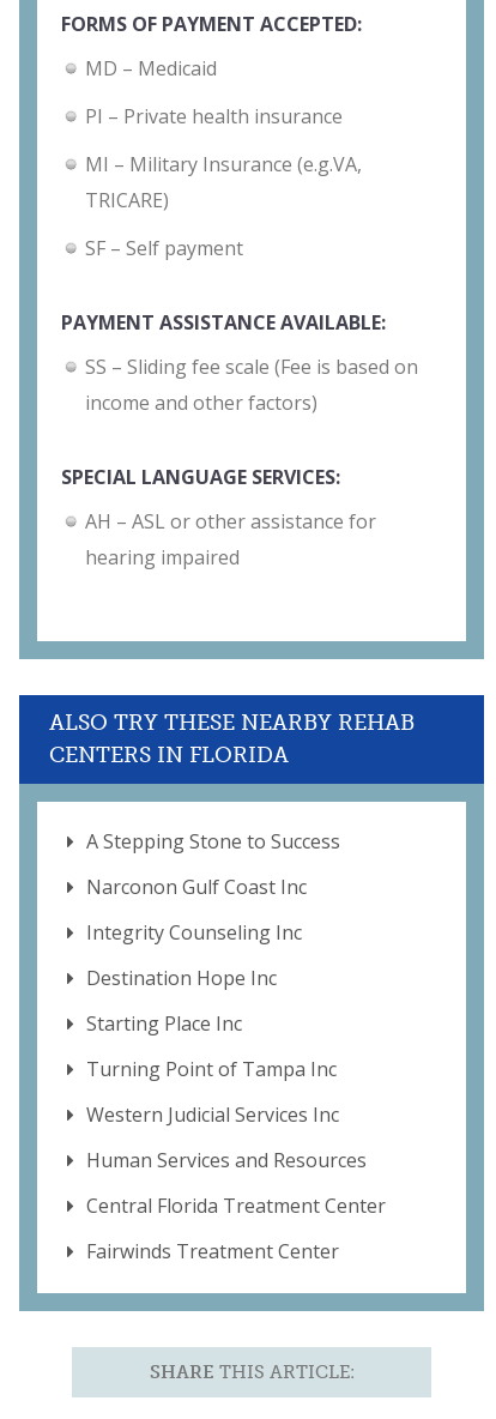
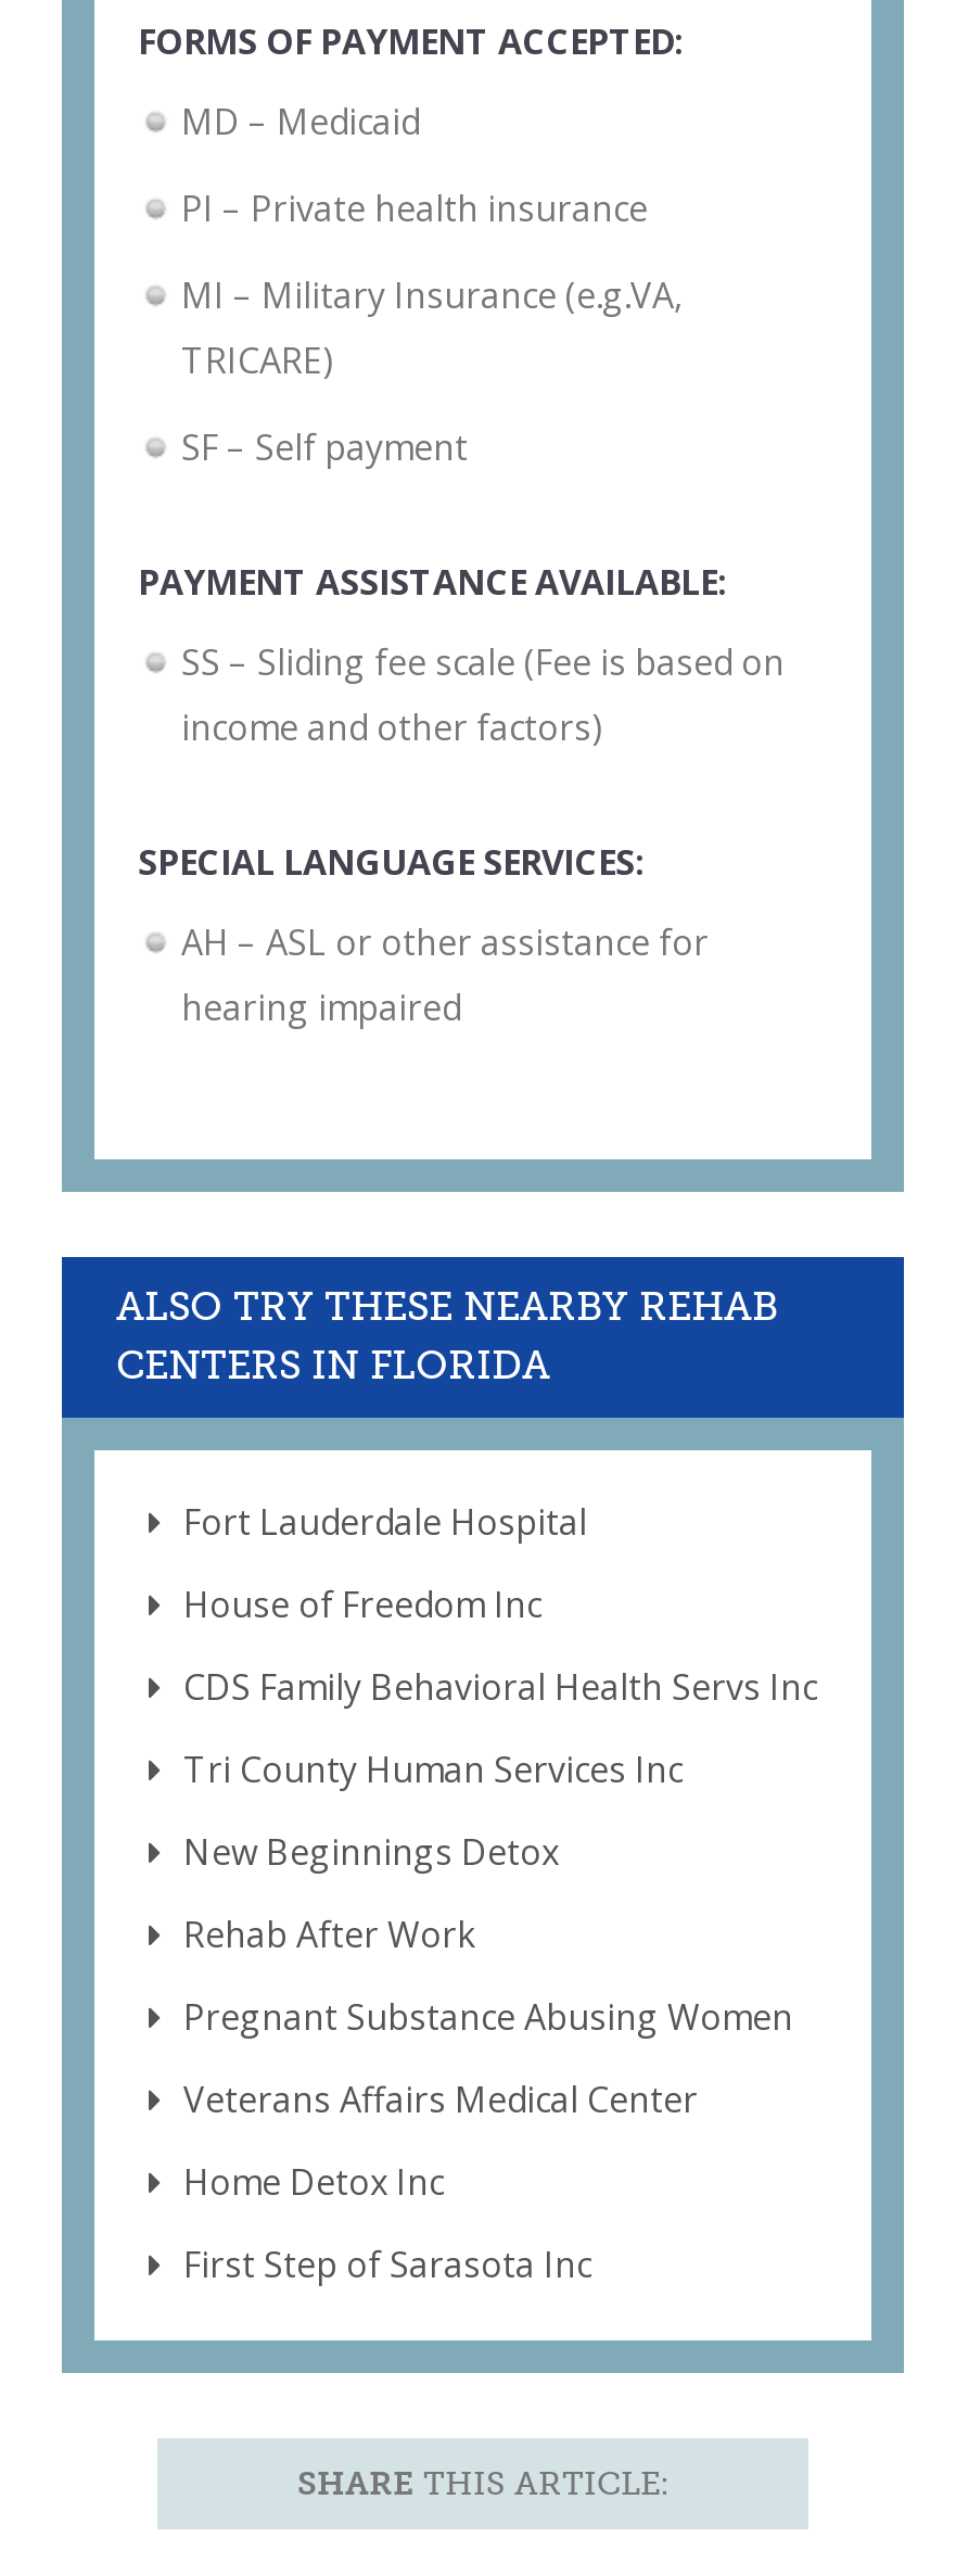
- A Stepping Stone to Success
+ Fort Lauderdale Hospital

- Narconon Gulf Coast Inc
+ House of Freedom Inc

- Integrity Counseling Inc
+ CDS Family Behavioral Health Servs Inc

- Destination Hope Inc
+ Tri County Human Services Inc

- Starting Place Inc
+ New Beginnings Detox

- Turning Point of Tampa Inc
+ Rehab After Work

- Western Judicial Services Inc
+ Pregnant Substance Abusing Women

- Human Services and Resources
+ Veterans Affairs Medical Center

- Central Florida Treatment Center
+ Home Detox Inc

- Fairwinds Treatment Center
+ First Step of Sarasota Inc
